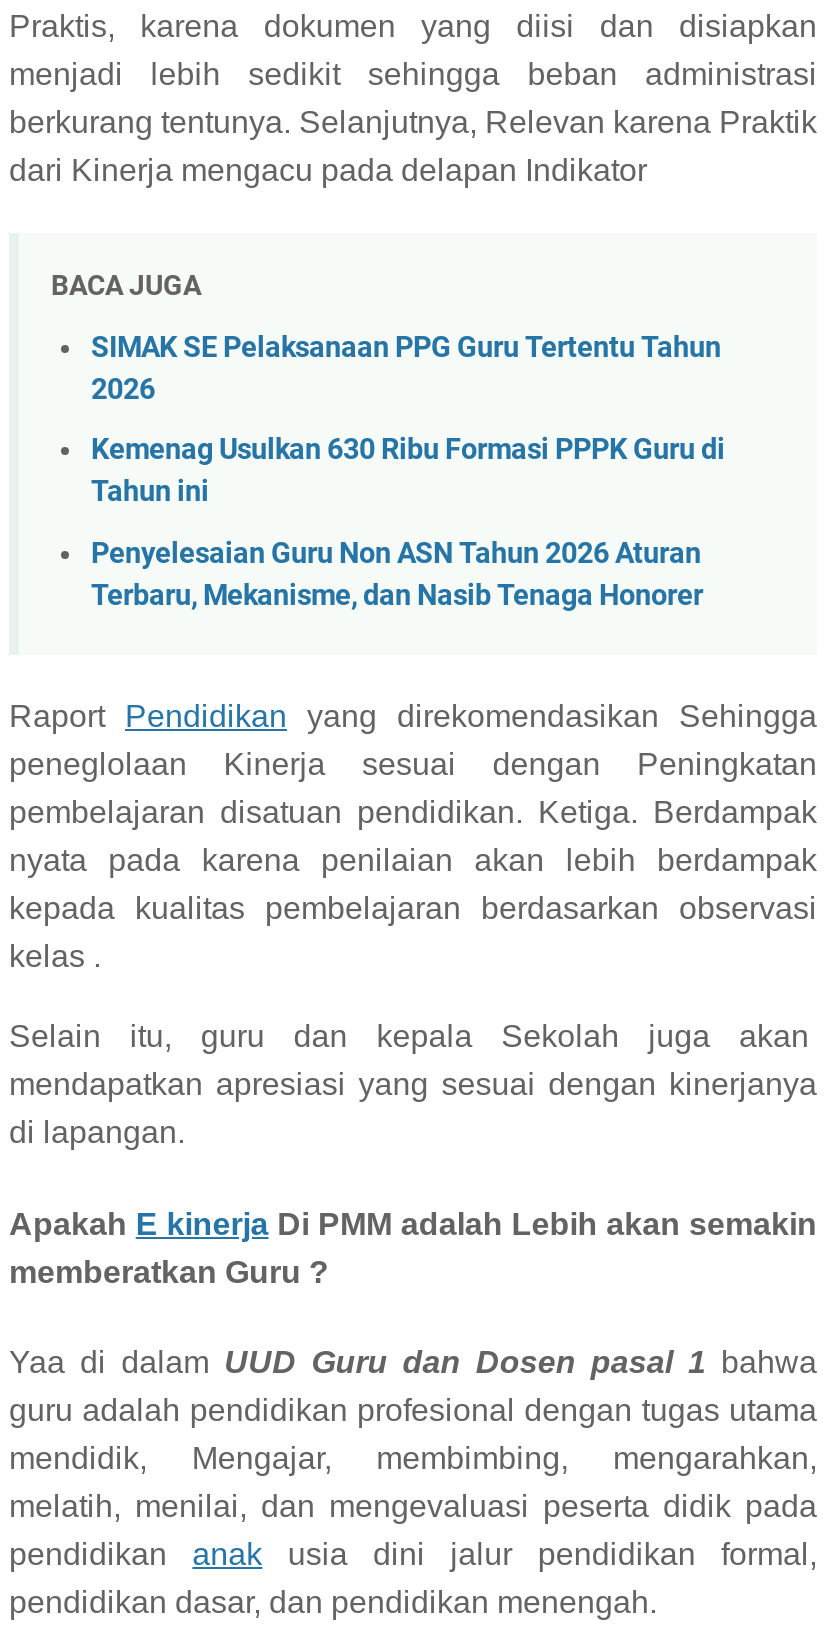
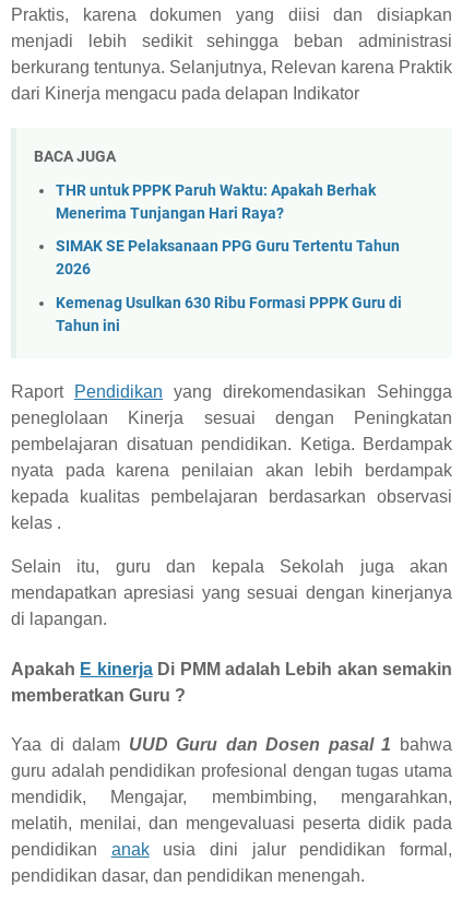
+ THR untuk PPPK Paruh Waktu: Apakah Berhak
+ Menerima Tunjangan Hari Raya?

moved down: SIMAK SE Pelaksanaan PPG Guru Tertentu Tahun | 2026 | Kemenag Usulkan 630 Ribu Formasi PPPK Guru di | Tahun ini

- Penyelesaian Guru Non ASN Tahun 2026 Aturan
- Terbaru, Mekanisme, dan Nasib Tenaga Honorer
